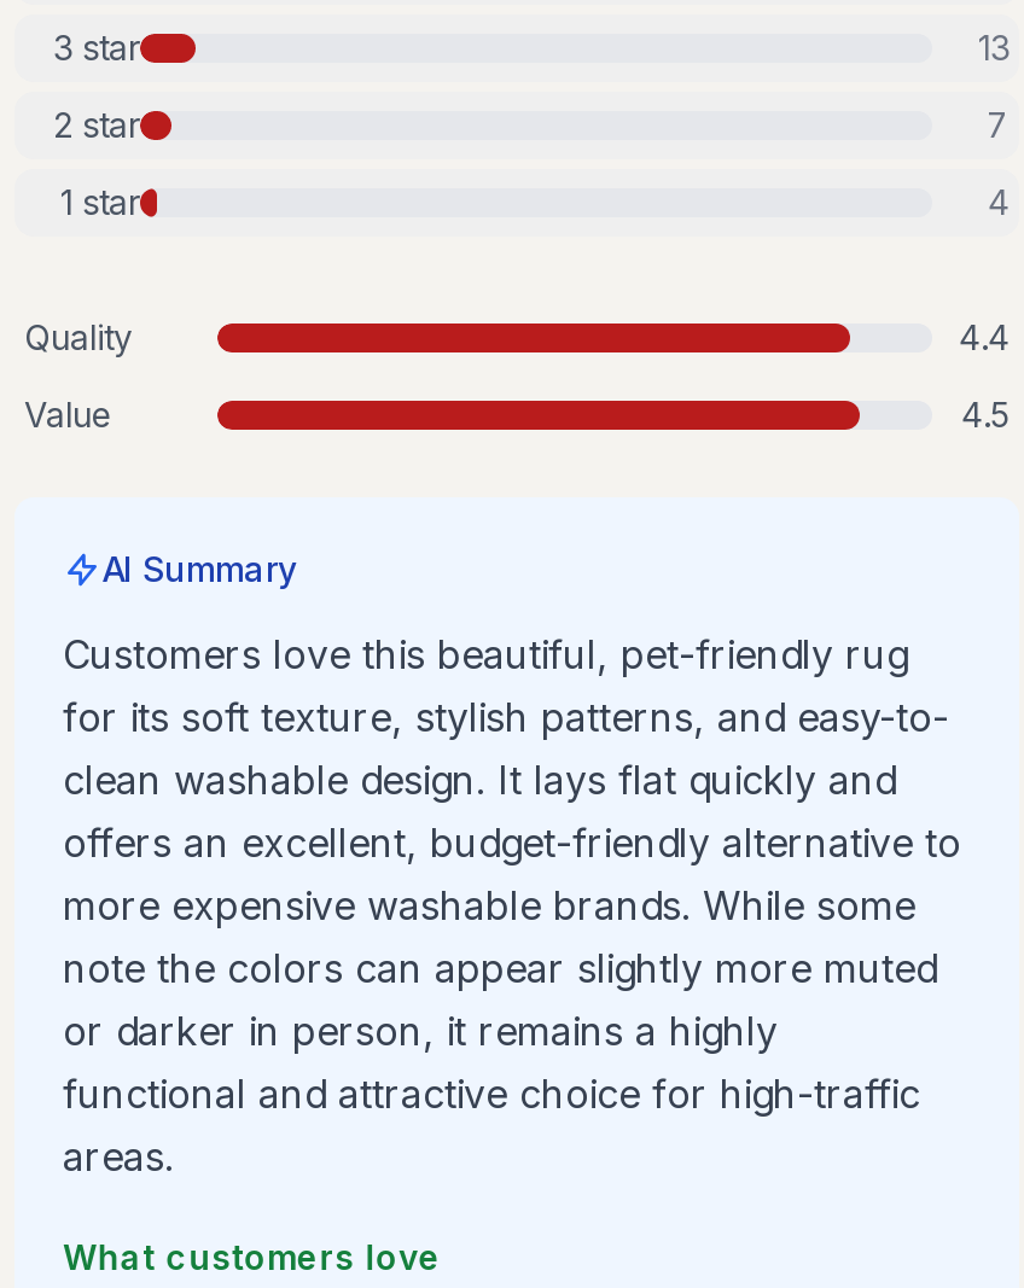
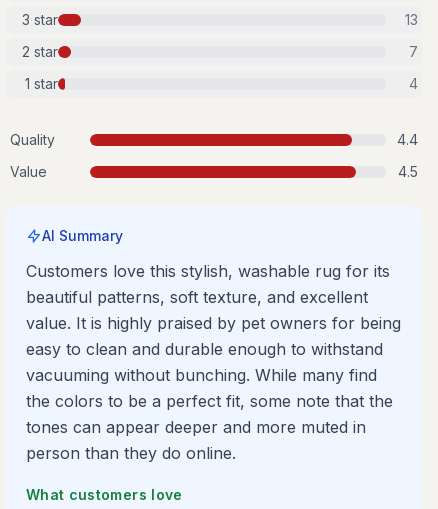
- Customers love this beautiful, pet-friendly rug
- for its soft texture, stylish patterns, and easy-to-
- clean washable design. It lays flat quickly and
- offers an excellent, budget-friendly alternative to
- more expensive washable brands. While some
- note the colors can appear slightly more muted
- or darker in person, it remains a highly
- functional and attractive choice for high-traffic
- areas.
+ Customers love this stylish, washable rug for its
+ beautiful patterns, soft texture, and excellent
+ value. It is highly praised by pet owners for being
+ easy to clean and durable enough to withstand
+ vacuuming without bunching. While many find
+ the colors to be a perfect fit, some note that the
+ tones can appear deeper and more muted in
+ person than they do online.
